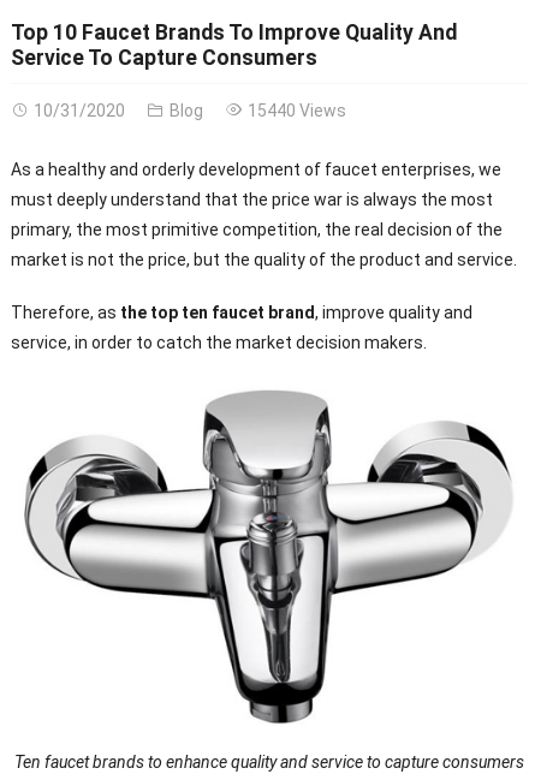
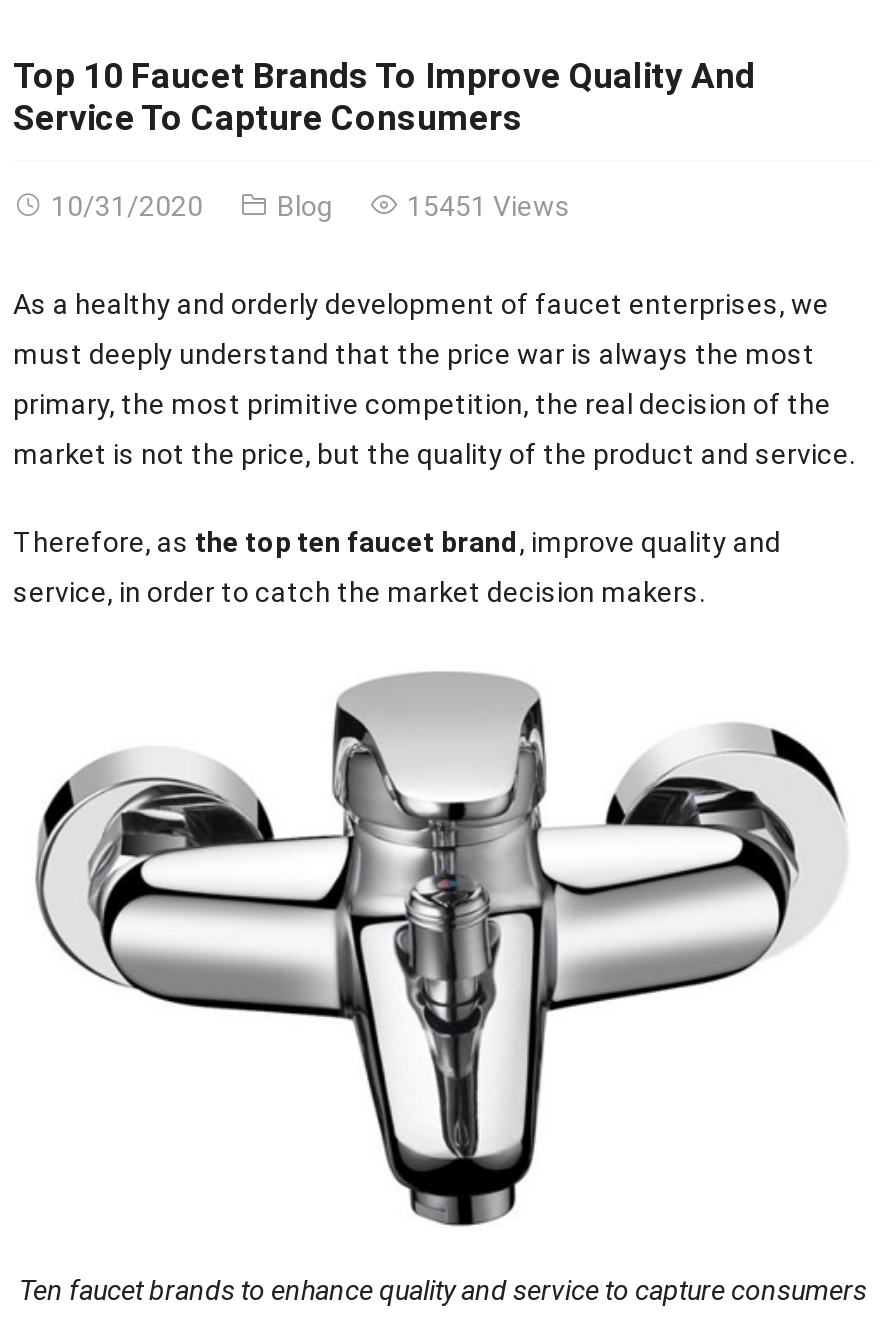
- 15440 Views
+ 15451 Views
